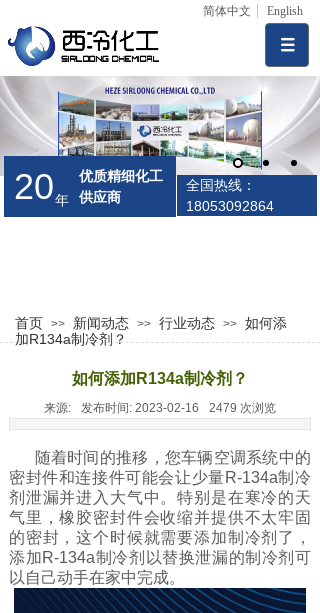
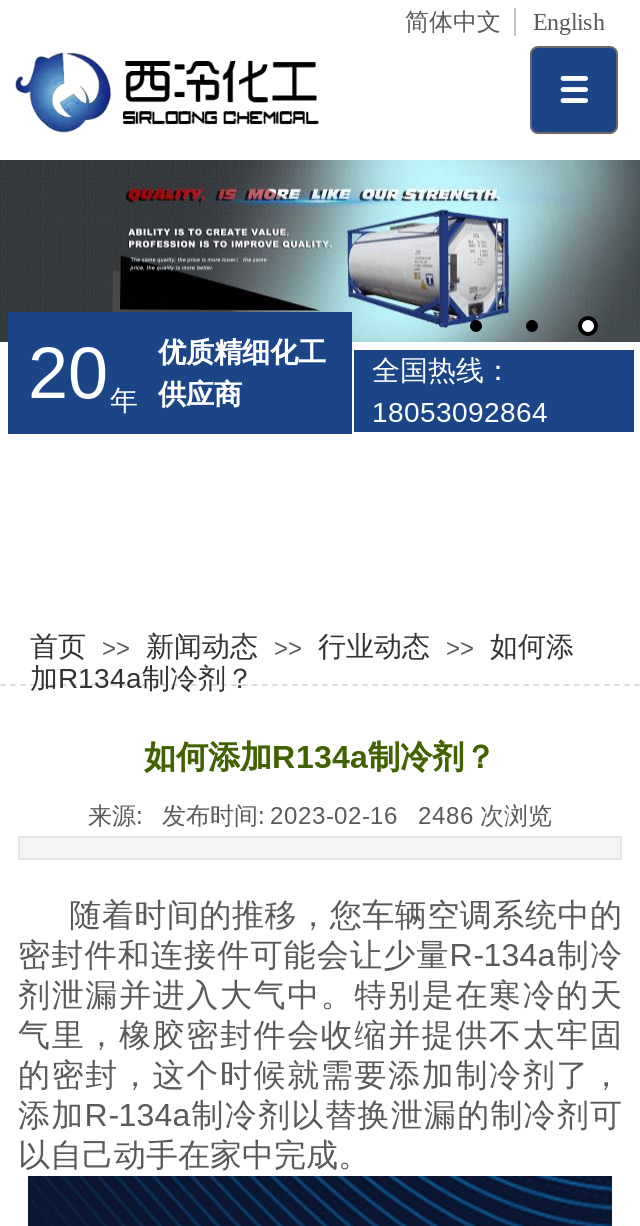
- [image]
+ [image]

- 来源: 发布时间: 2023-02-16 2479次浏览
+ 来源: 发布时间: 2023-02-16 2486次浏览
